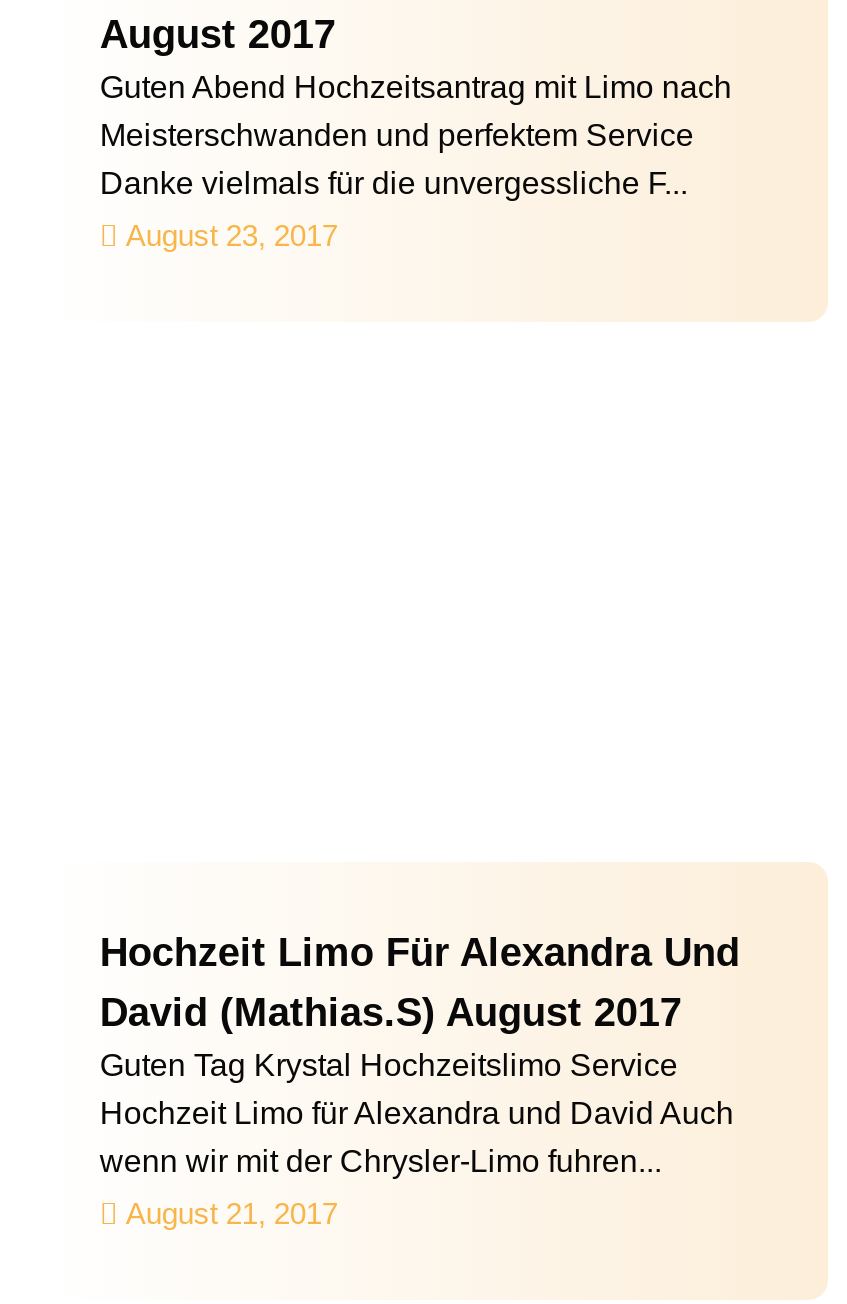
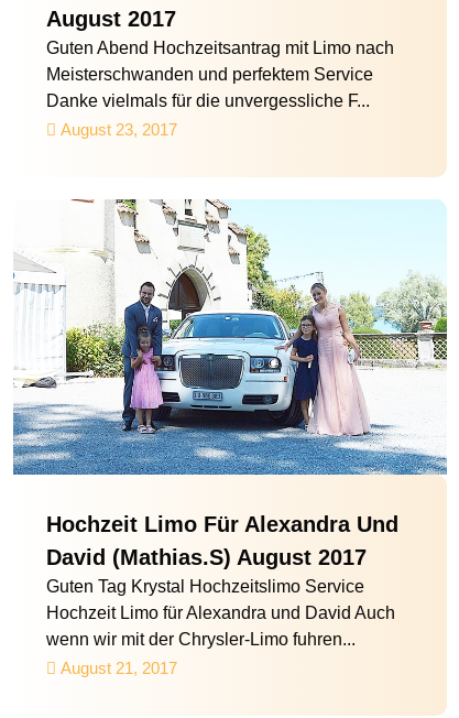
+ [image]
